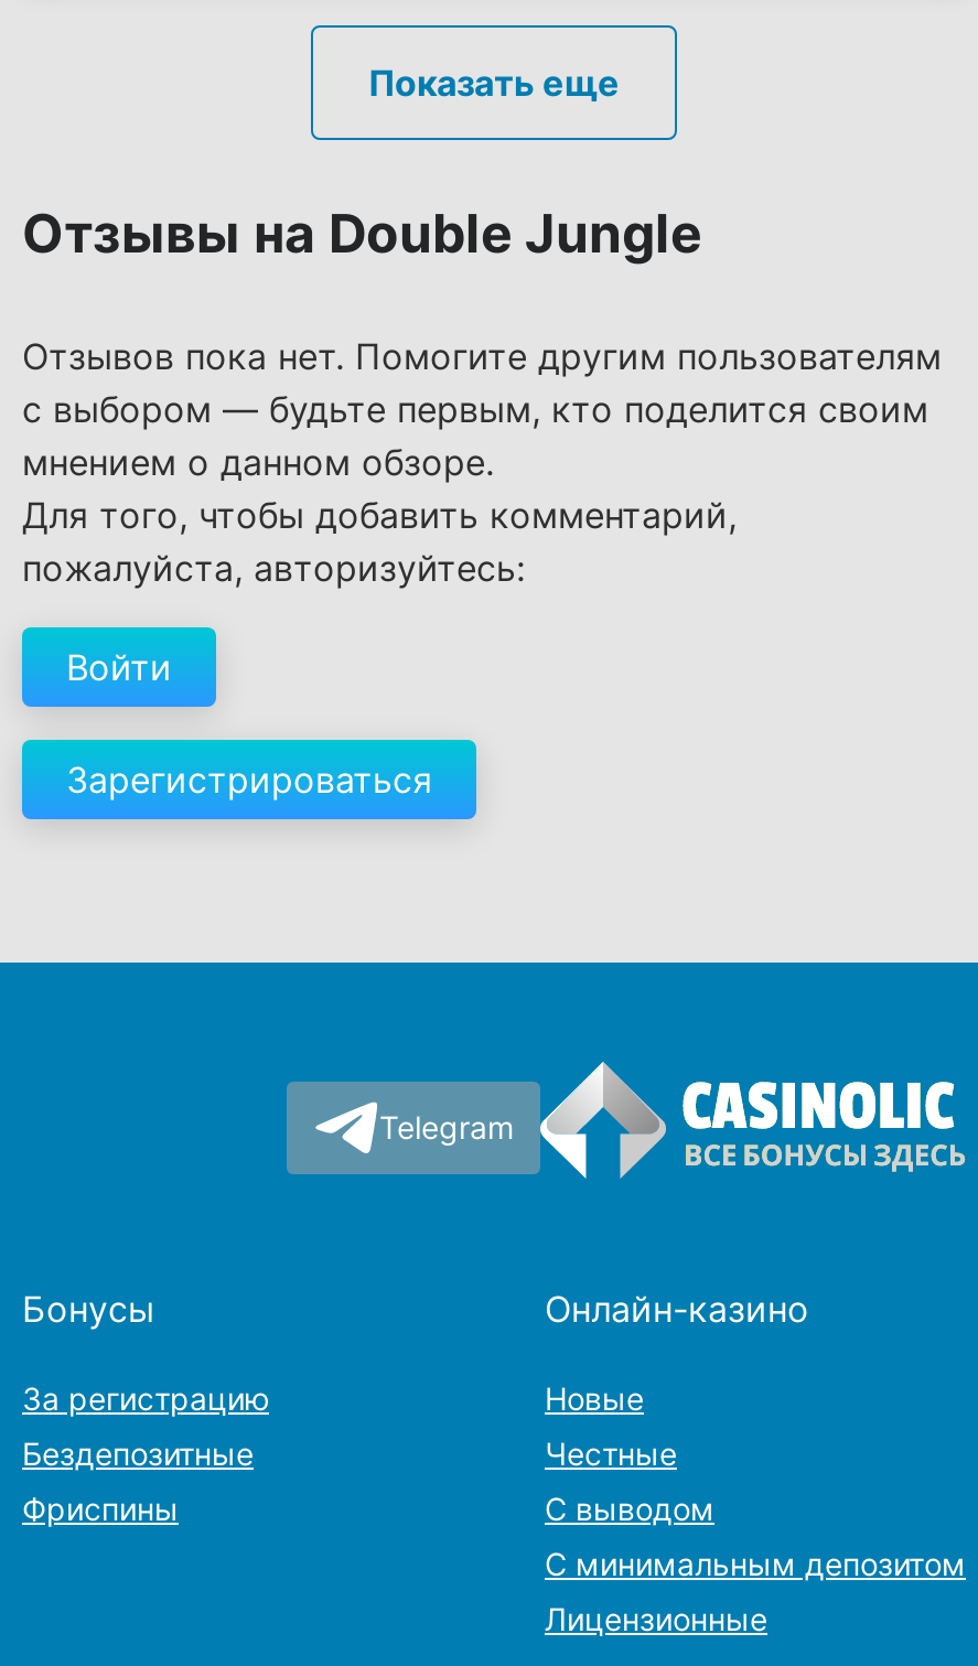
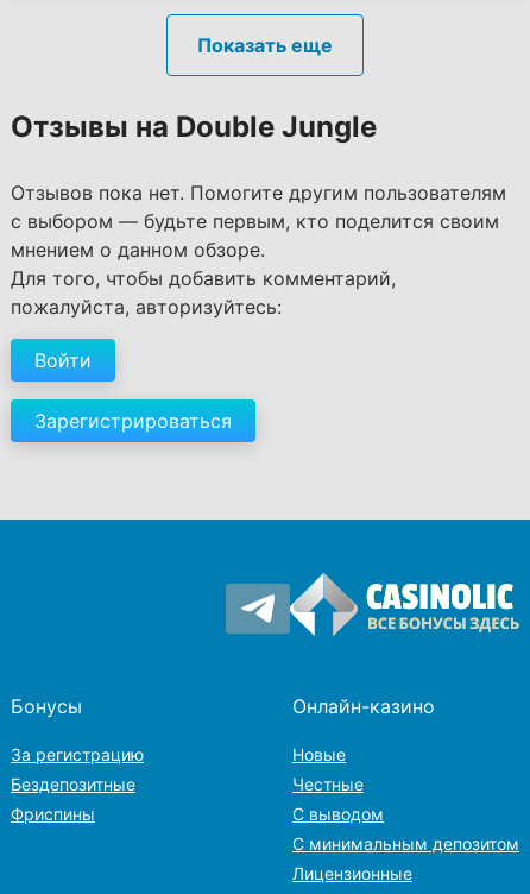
- [image]
- Telegram
